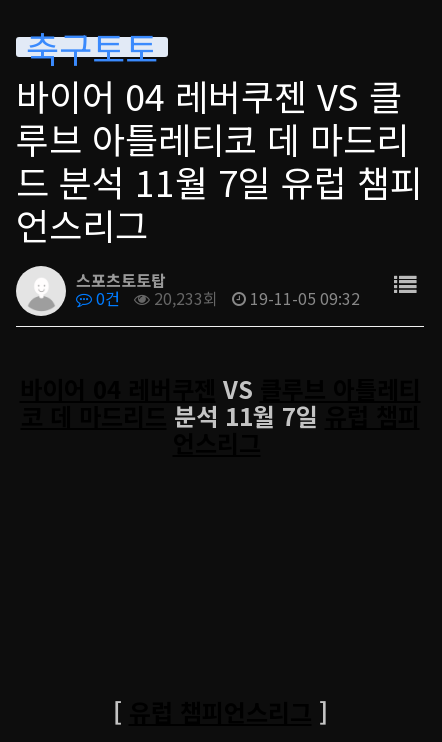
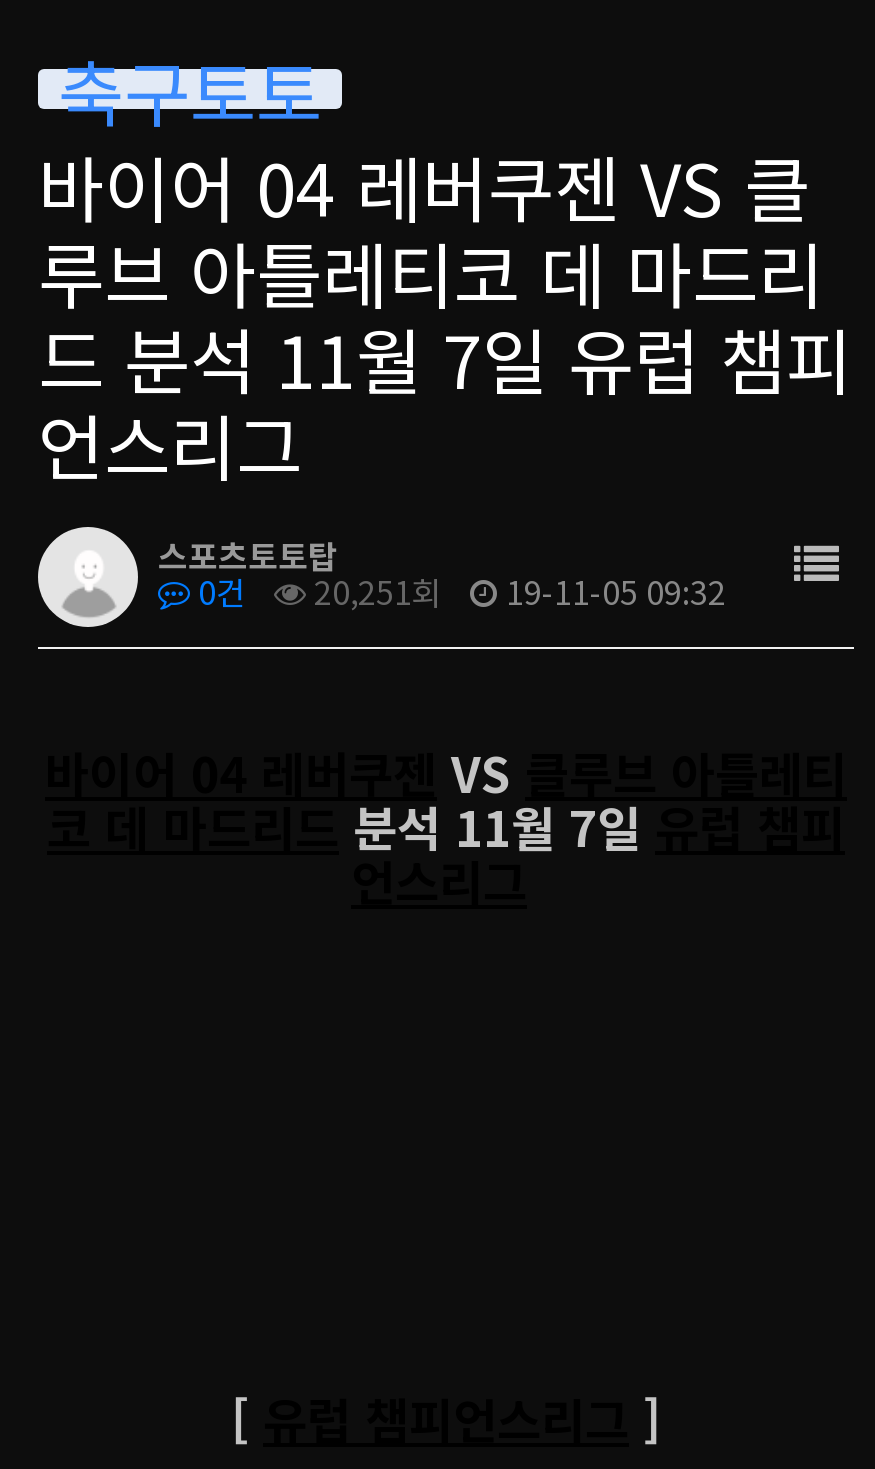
- 0건 20,233회 19-11-05 09:32
+ 0건 20,251회 19-11-05 09:32
